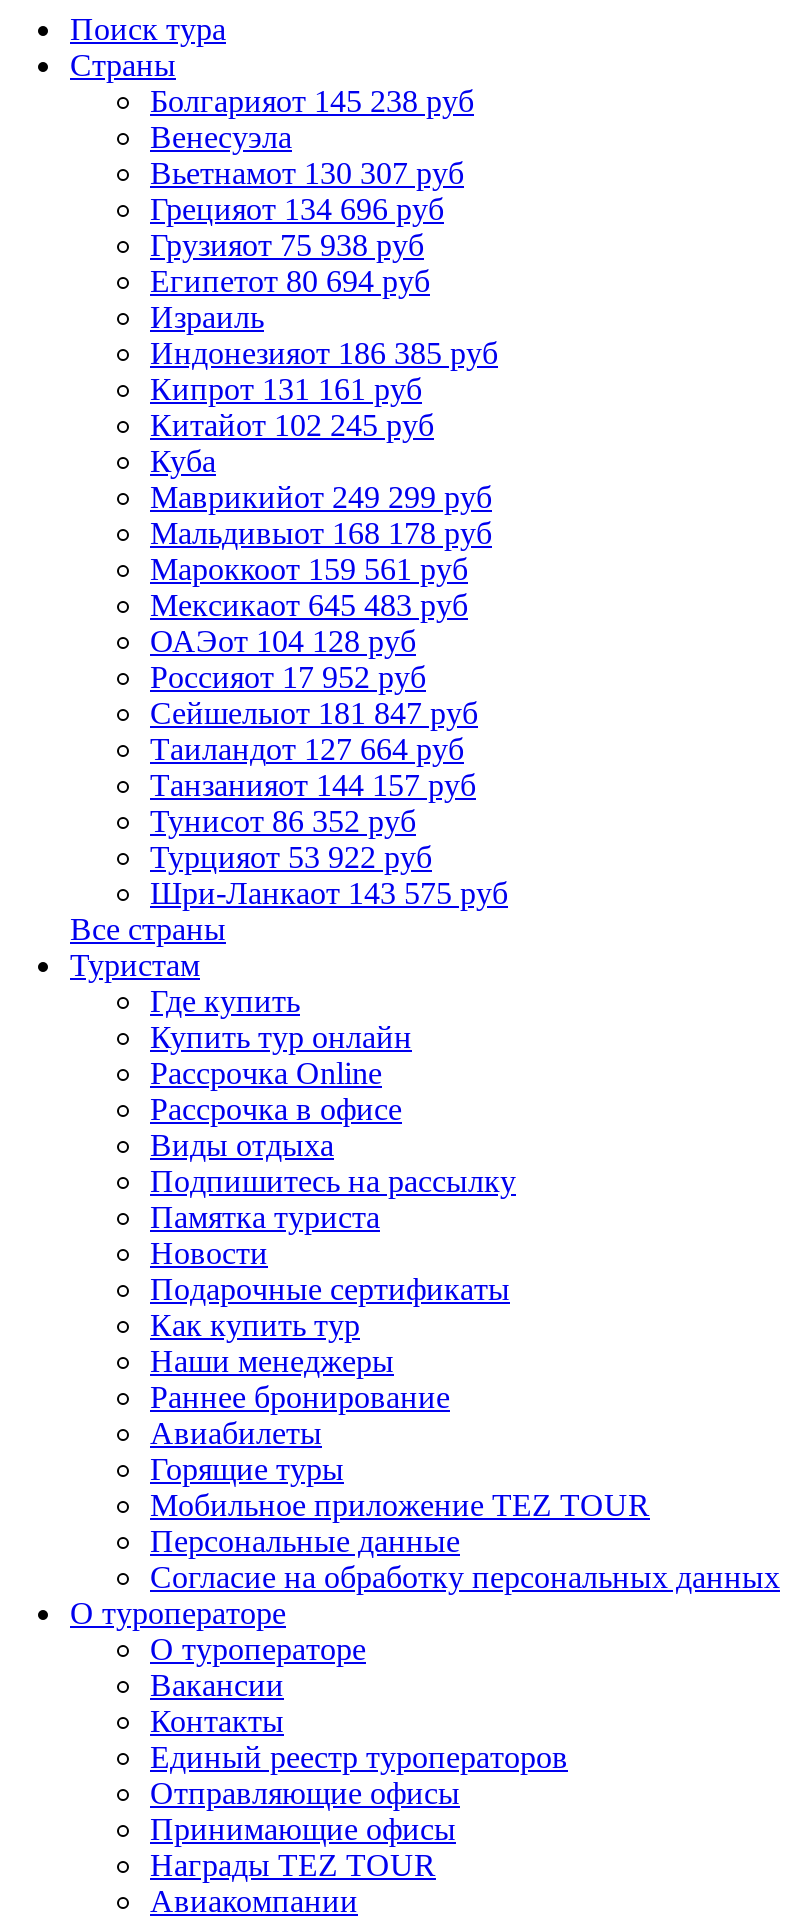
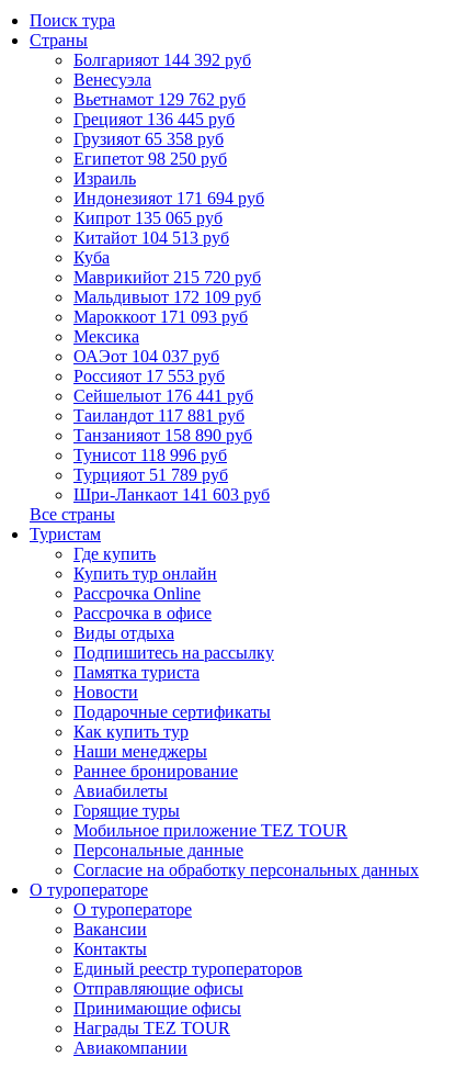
- Болгарияот 145 238 руб
+ Болгарияот 144 392 руб

- Вьетнамот 130 307 руб
+ Вьетнамот 129 762 руб

- Грецияот 134 696 руб
+ Грецияот 136 445 руб

- Грузияот 75 938 руб
+ Грузияот 65 358 руб

- Египетот 80 694 руб
+ Египетот 98 250 руб

- Индонезияот 186 385 руб
+ Индонезияот 171 694 руб

- Кипрот 131 161 руб
+ Кипрот 135 065 руб

- Китайот 102 245 руб
+ Китайот 104 513 руб

- Маврикийот 249 299 руб
- Мальдивыот 168 178 руб
- Мароккоот 159 561 руб
- Мексикаот 645 483 руб
- ОАЭот 104 128 руб
- Россияот 17 952 руб
- Сейшелыот 181 847 руб
- Таиландот 127 664 руб
- Танзанияот 144 157 руб
- Тунисот 86 352 руб
- Турцияот 53 922 руб
- Шри-Ланкаот 143 575 руб
+ Маврикийот 215 720 руб
+ Мальдивыот 172 109 руб
+ Мароккоот 171 093 руб
+ Мексика
+ ОАЭот 104 037 руб
+ Россияот 17 553 руб
+ Сейшелыот 176 441 руб
+ Таиландот 117 881 руб
+ Танзанияот 158 890 руб
+ Тунисот 118 996 руб
+ Турцияот 51 789 руб
+ Шри-Ланкаот 141 603 руб
